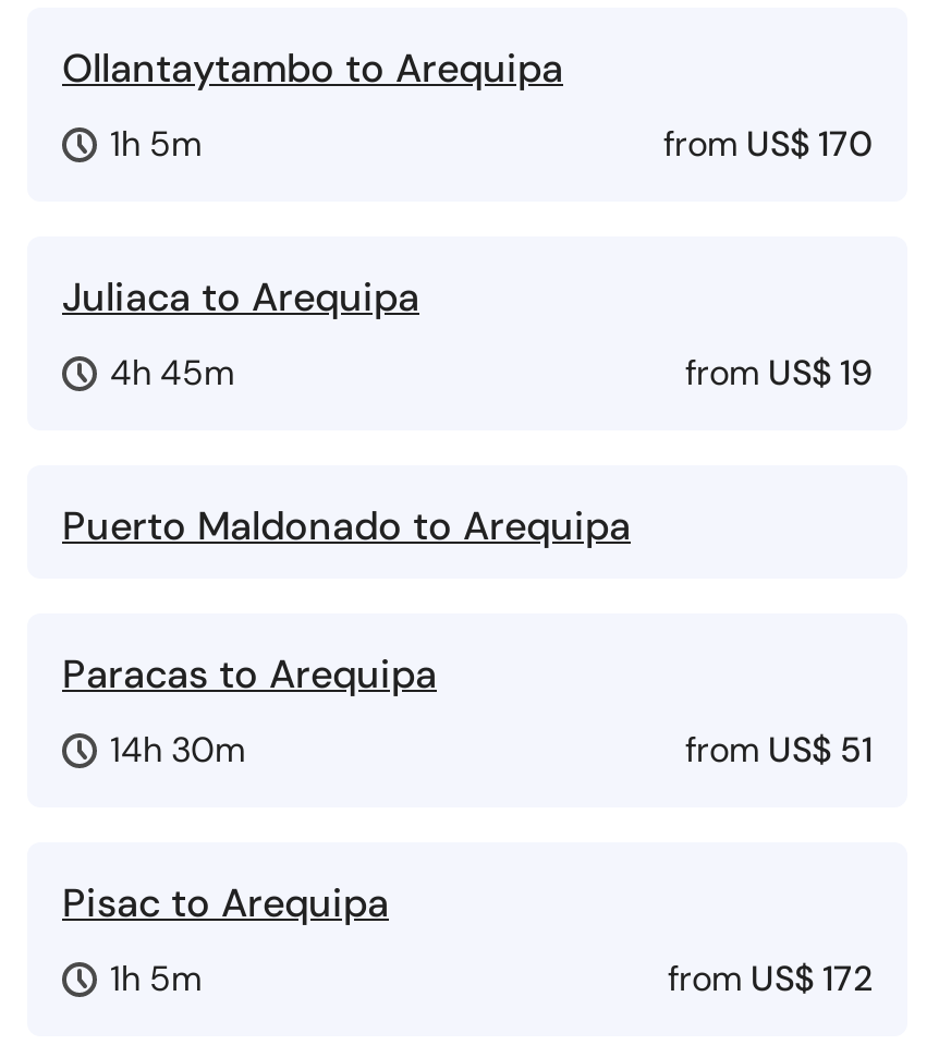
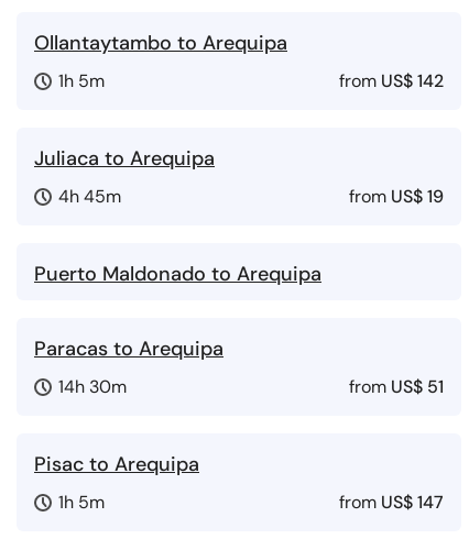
- from US$ 170
+ from US$ 142

- from US$ 172
+ from US$ 147
